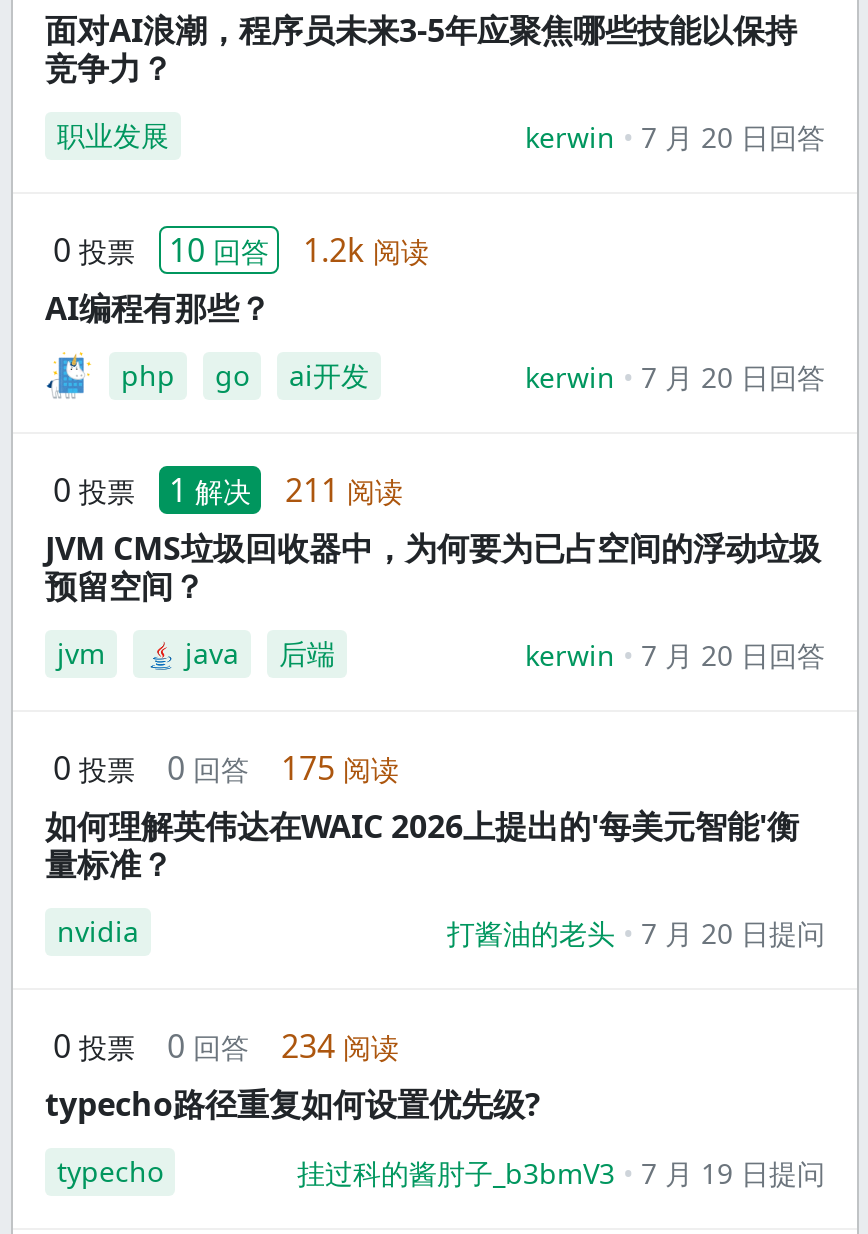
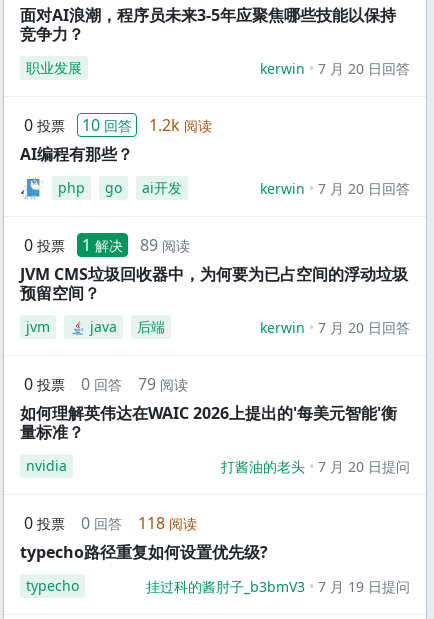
- 0 投票 1 解决 211 阅读
+ 0 投票 1 解决 89 阅读

- 0 投票 0 回答 175 阅读
+ 0 投票 0 回答 79 阅读

- 0 投票 0 回答 234 阅读
+ 0 投票 0 回答 118 阅读
